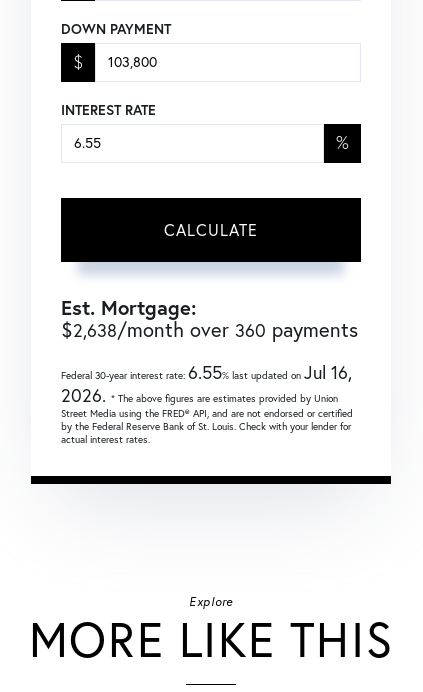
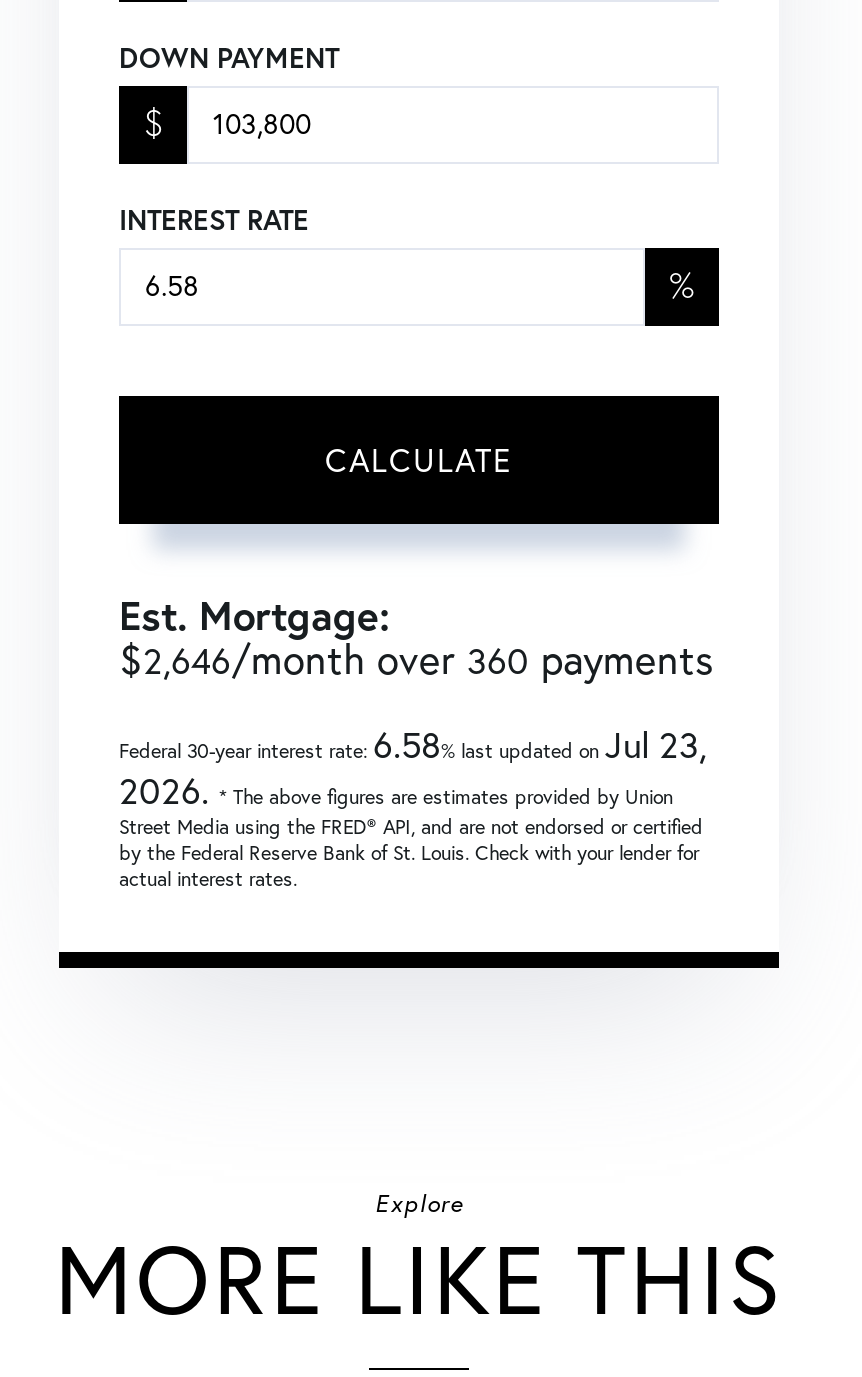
- $2,638/month over 360 payments
+ $2,646/month over 360 payments

- Federal 30-year interest rate: 6.55% last updated onJul 16,
+ Federal 30-year interest rate: 6.58% last updated onJul 23,
